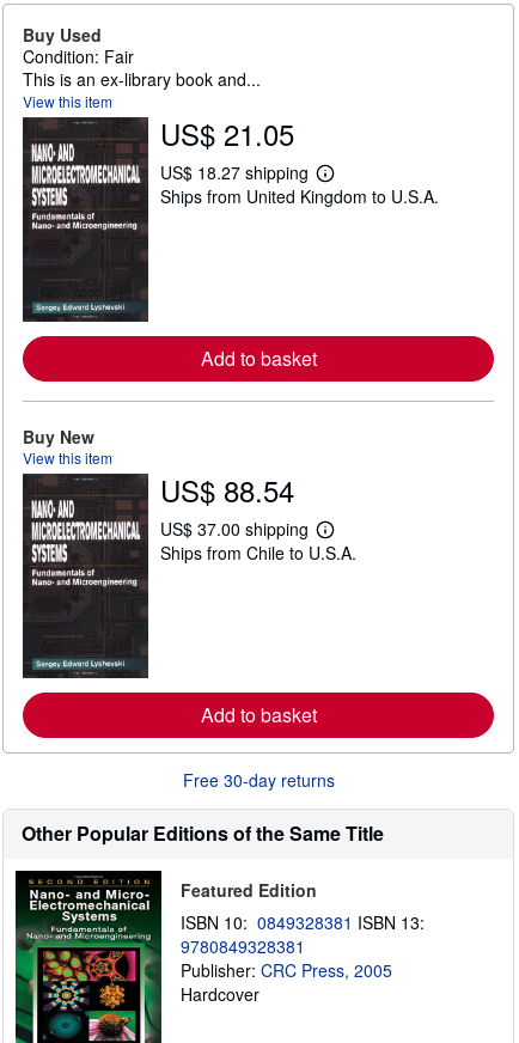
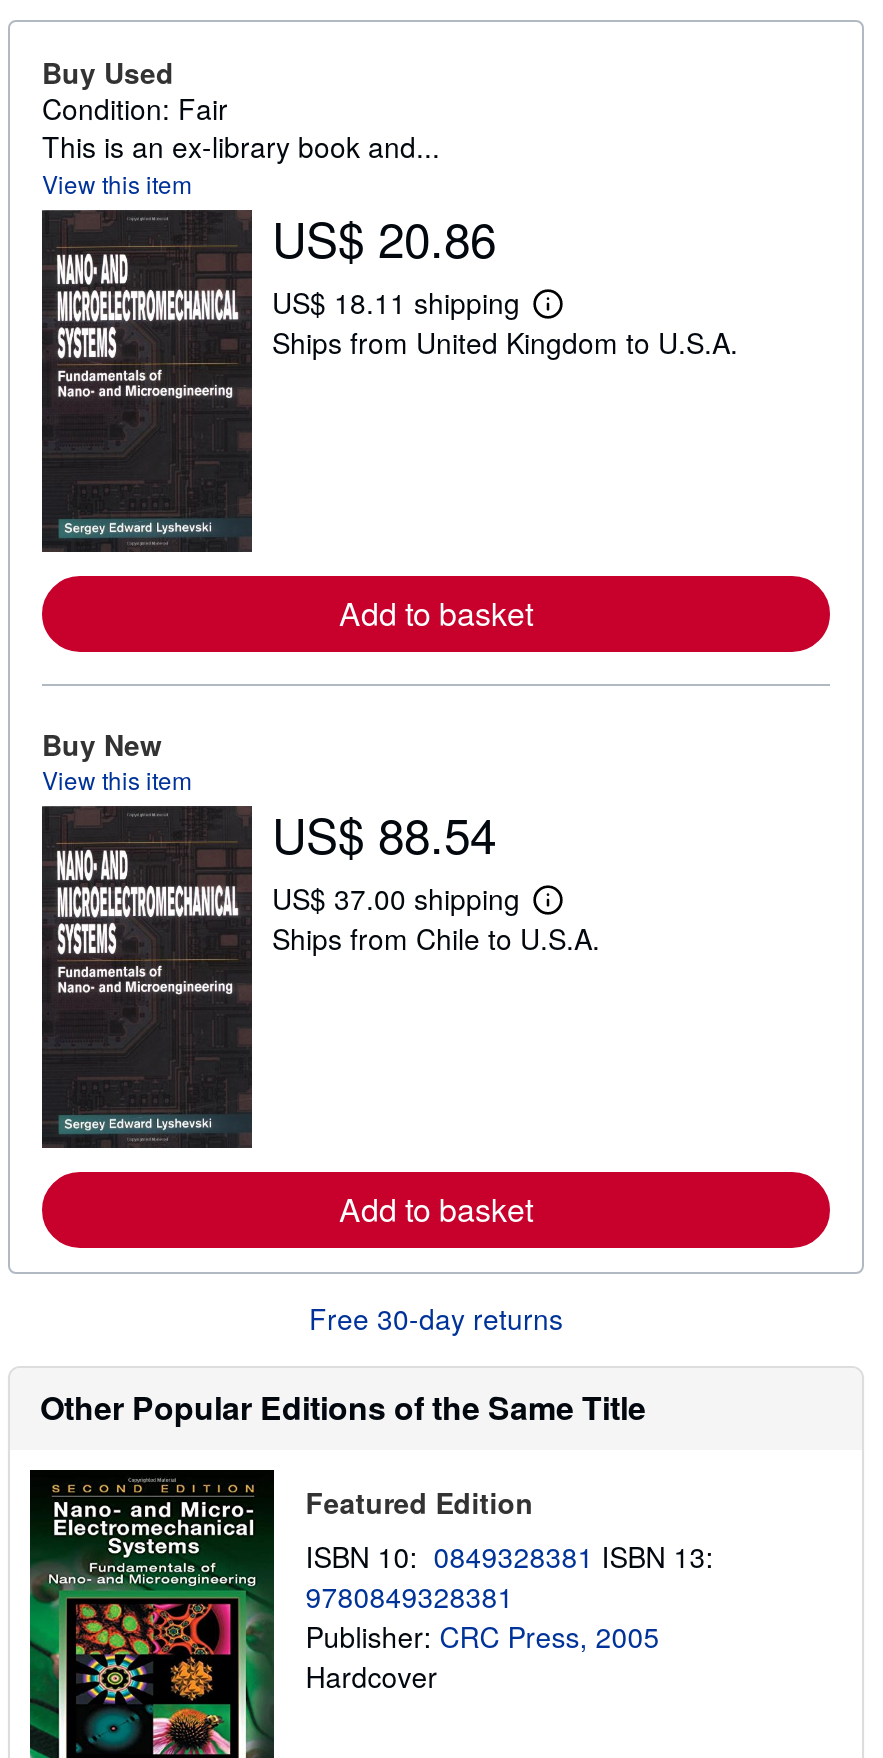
- US$ 21.05
+ US$ 20.86

- US$ 18.27 shipping L
+ US$ 18.11 shipping L
